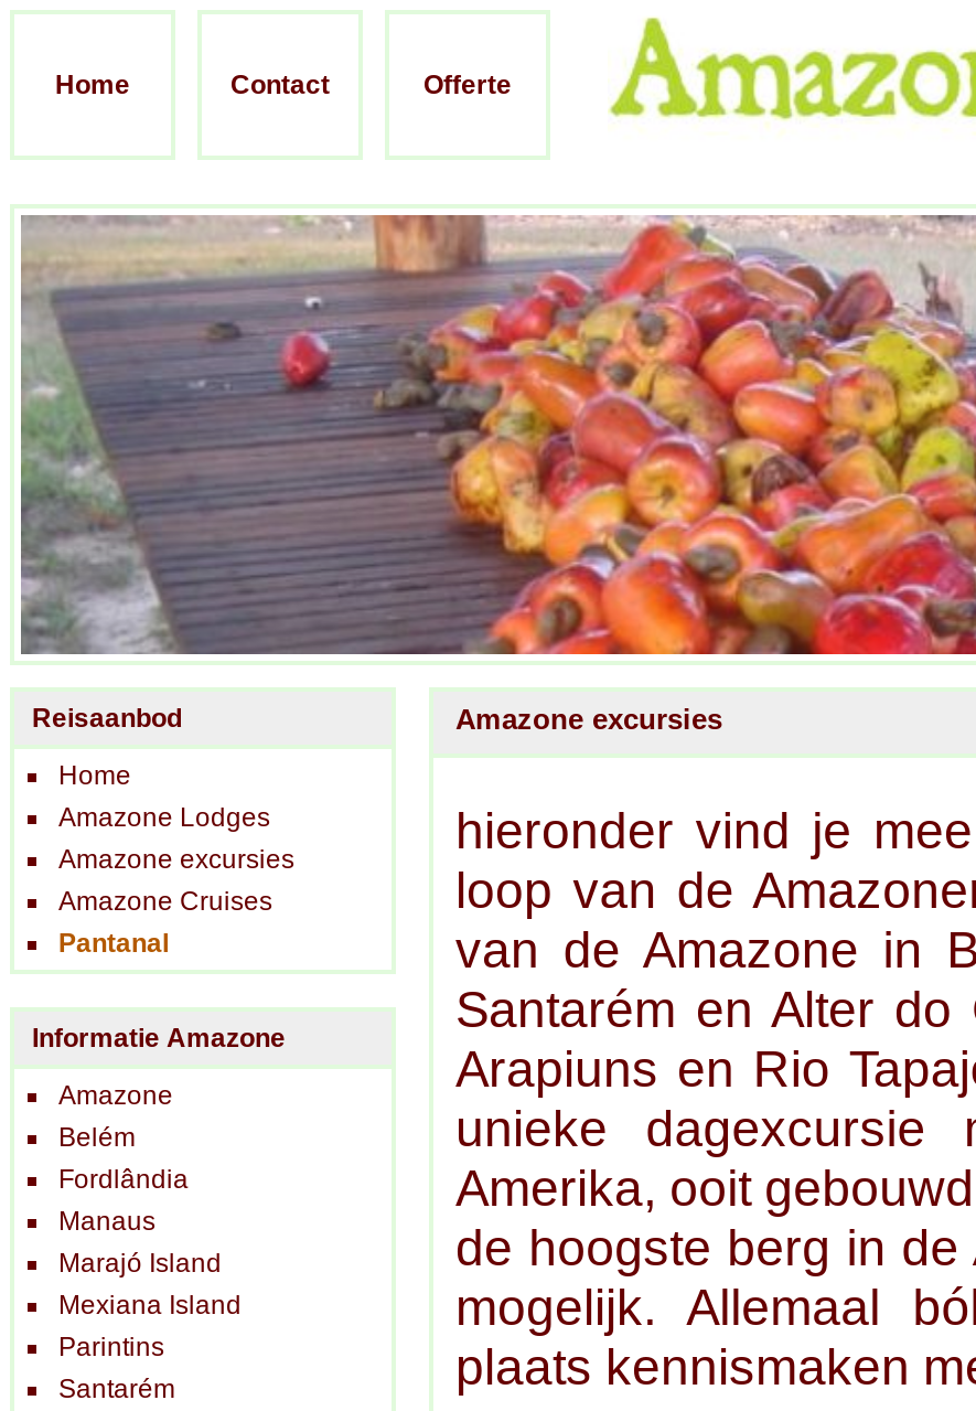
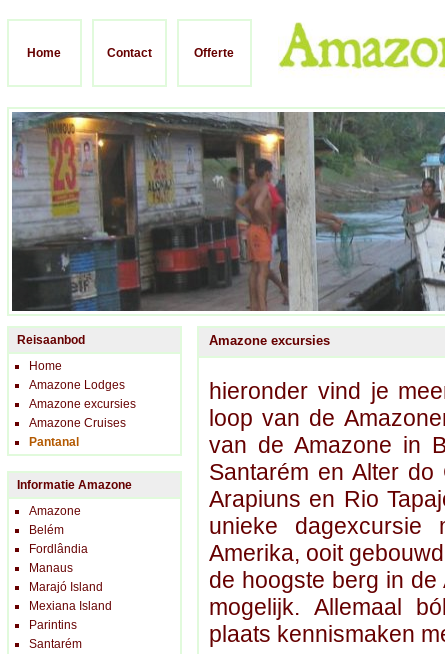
- [image]
+ [image]
